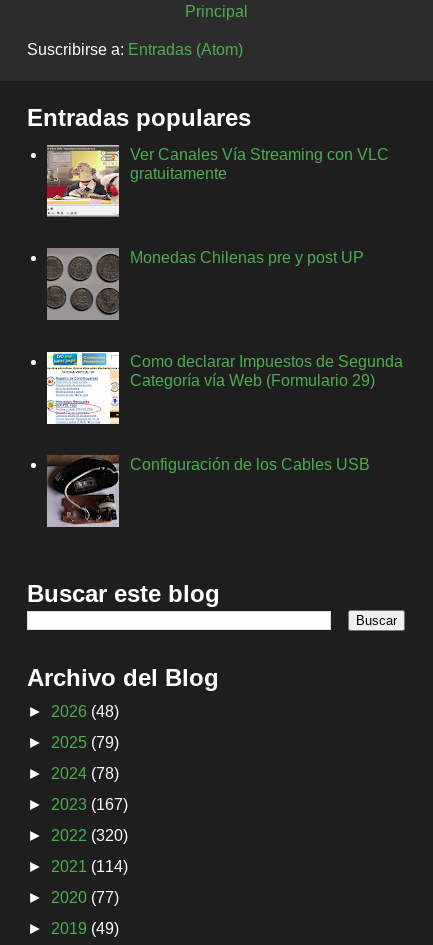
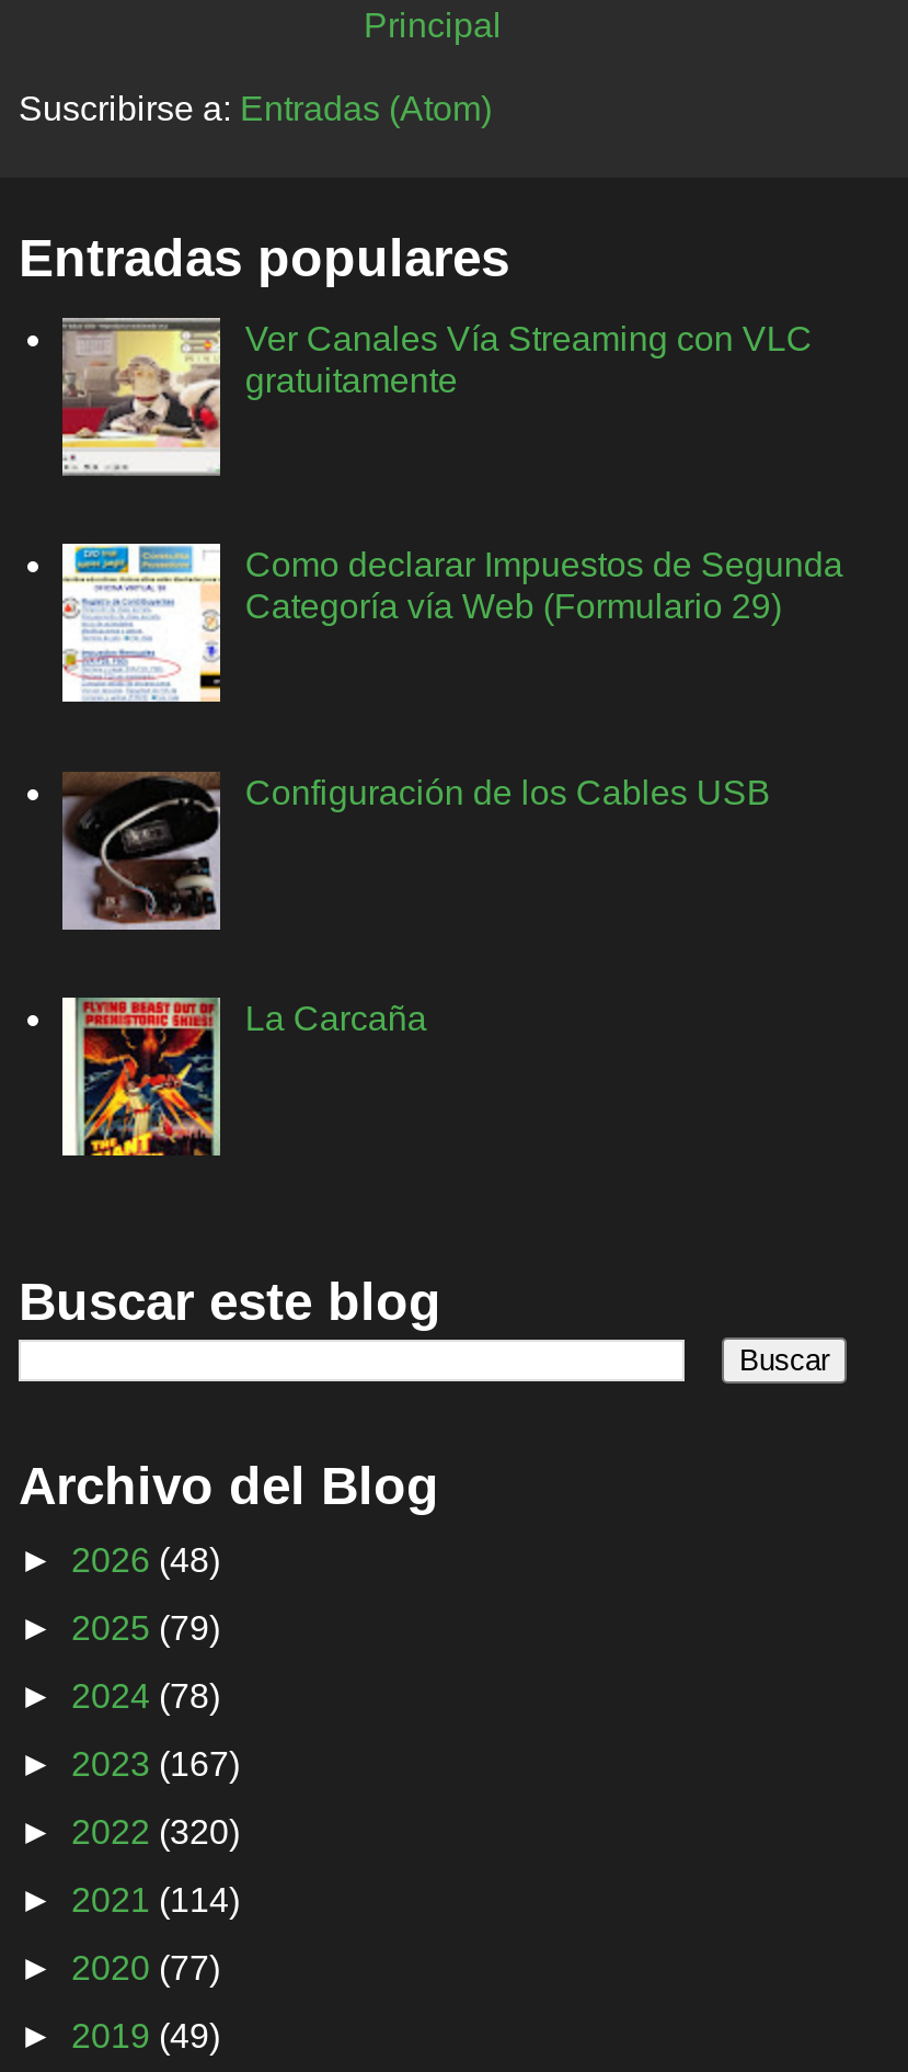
- [image]
- Monedas Chilenas pre y post UP

moved up: [image] | Como declarar Impuestos de Segunda | Categoría vía Web (Formulario 29) | Configuración de los Cables USB

moved up: [image]

+ [image]
+ La Carcaña
